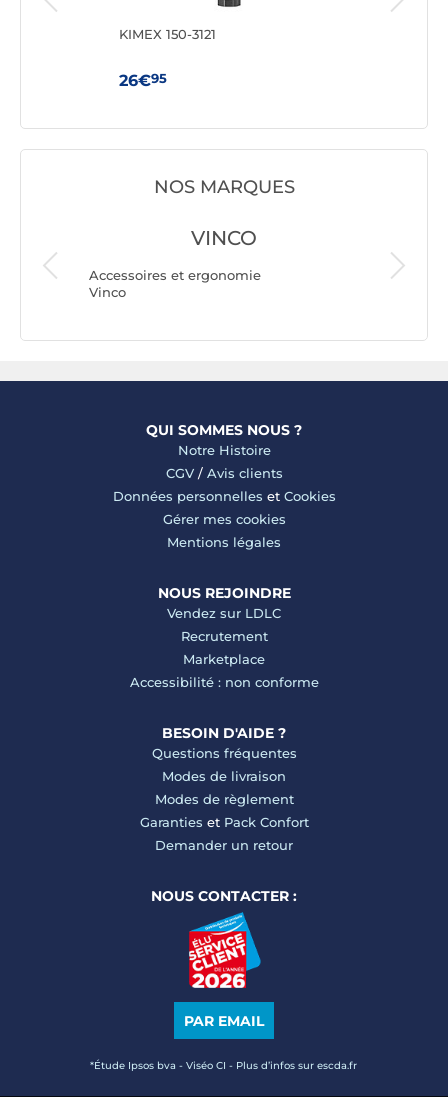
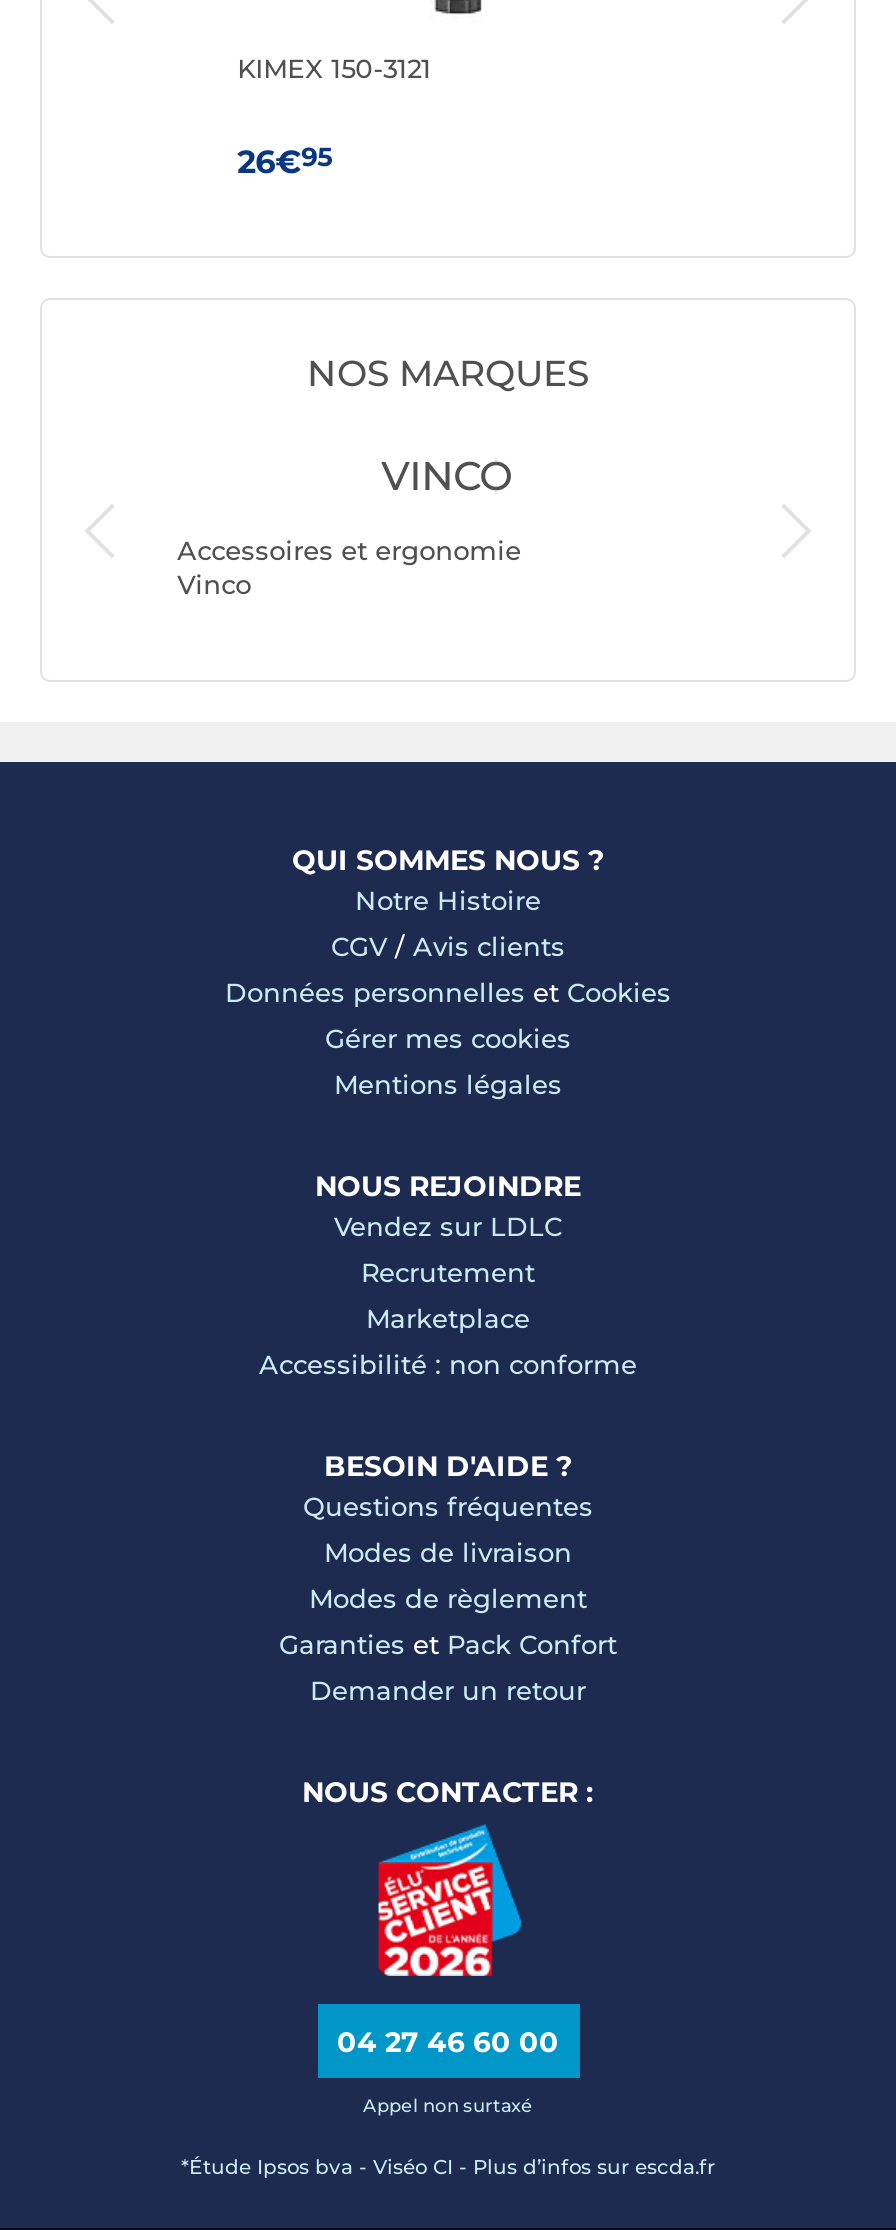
- PAR EMAIL
+ 04 27 46 60 00
+ Appel non surtaxé
